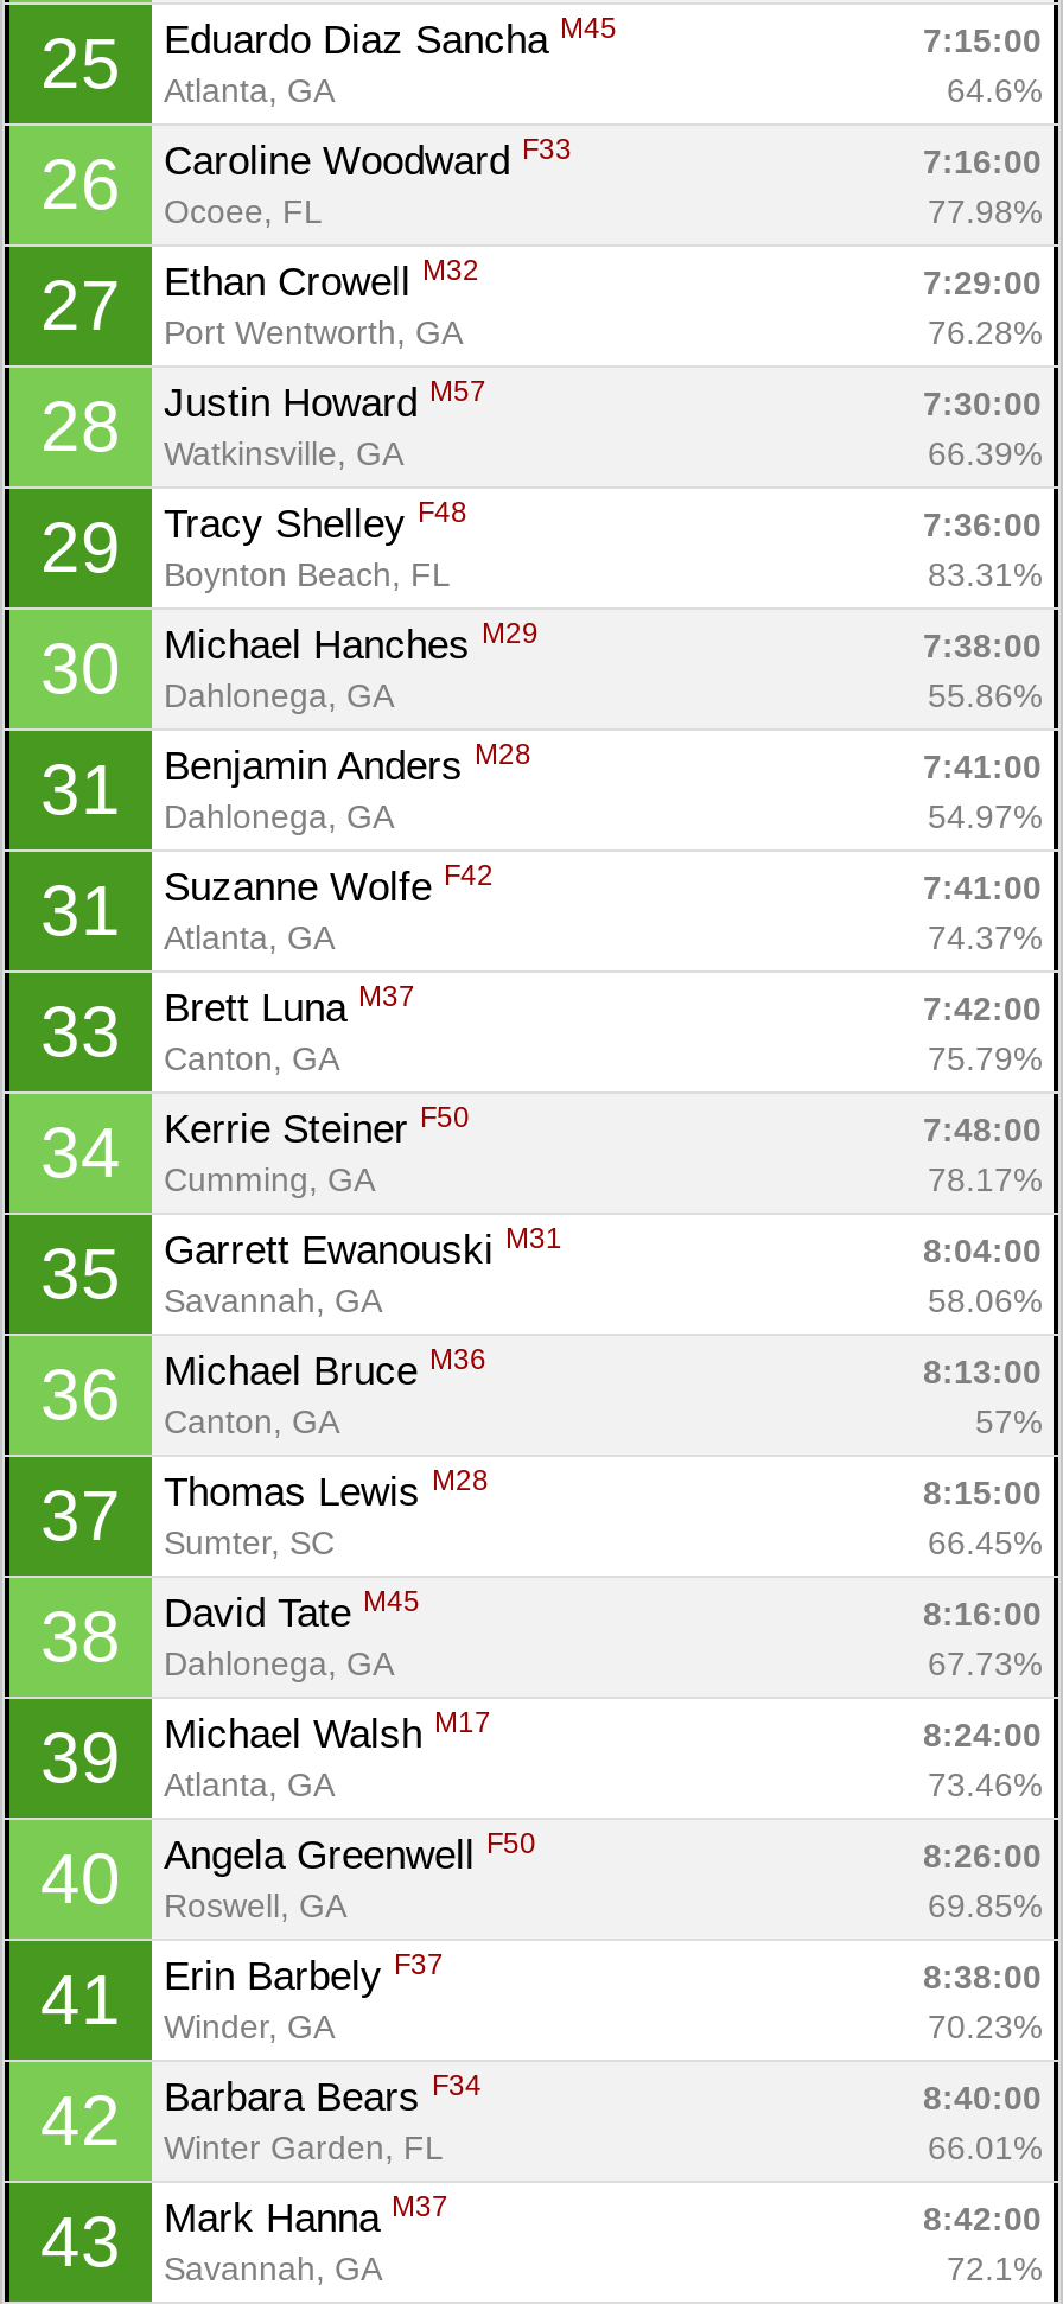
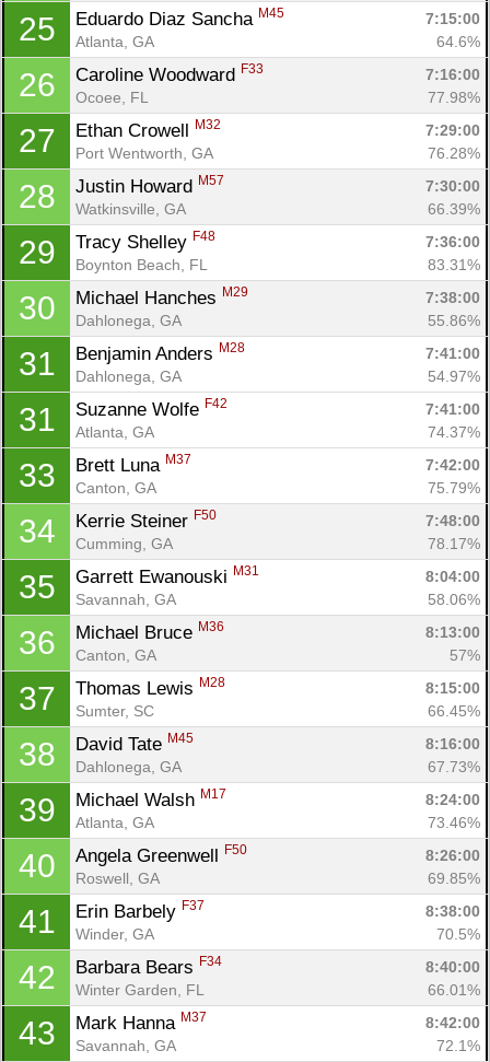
- 70.23%
+ 70.5%
